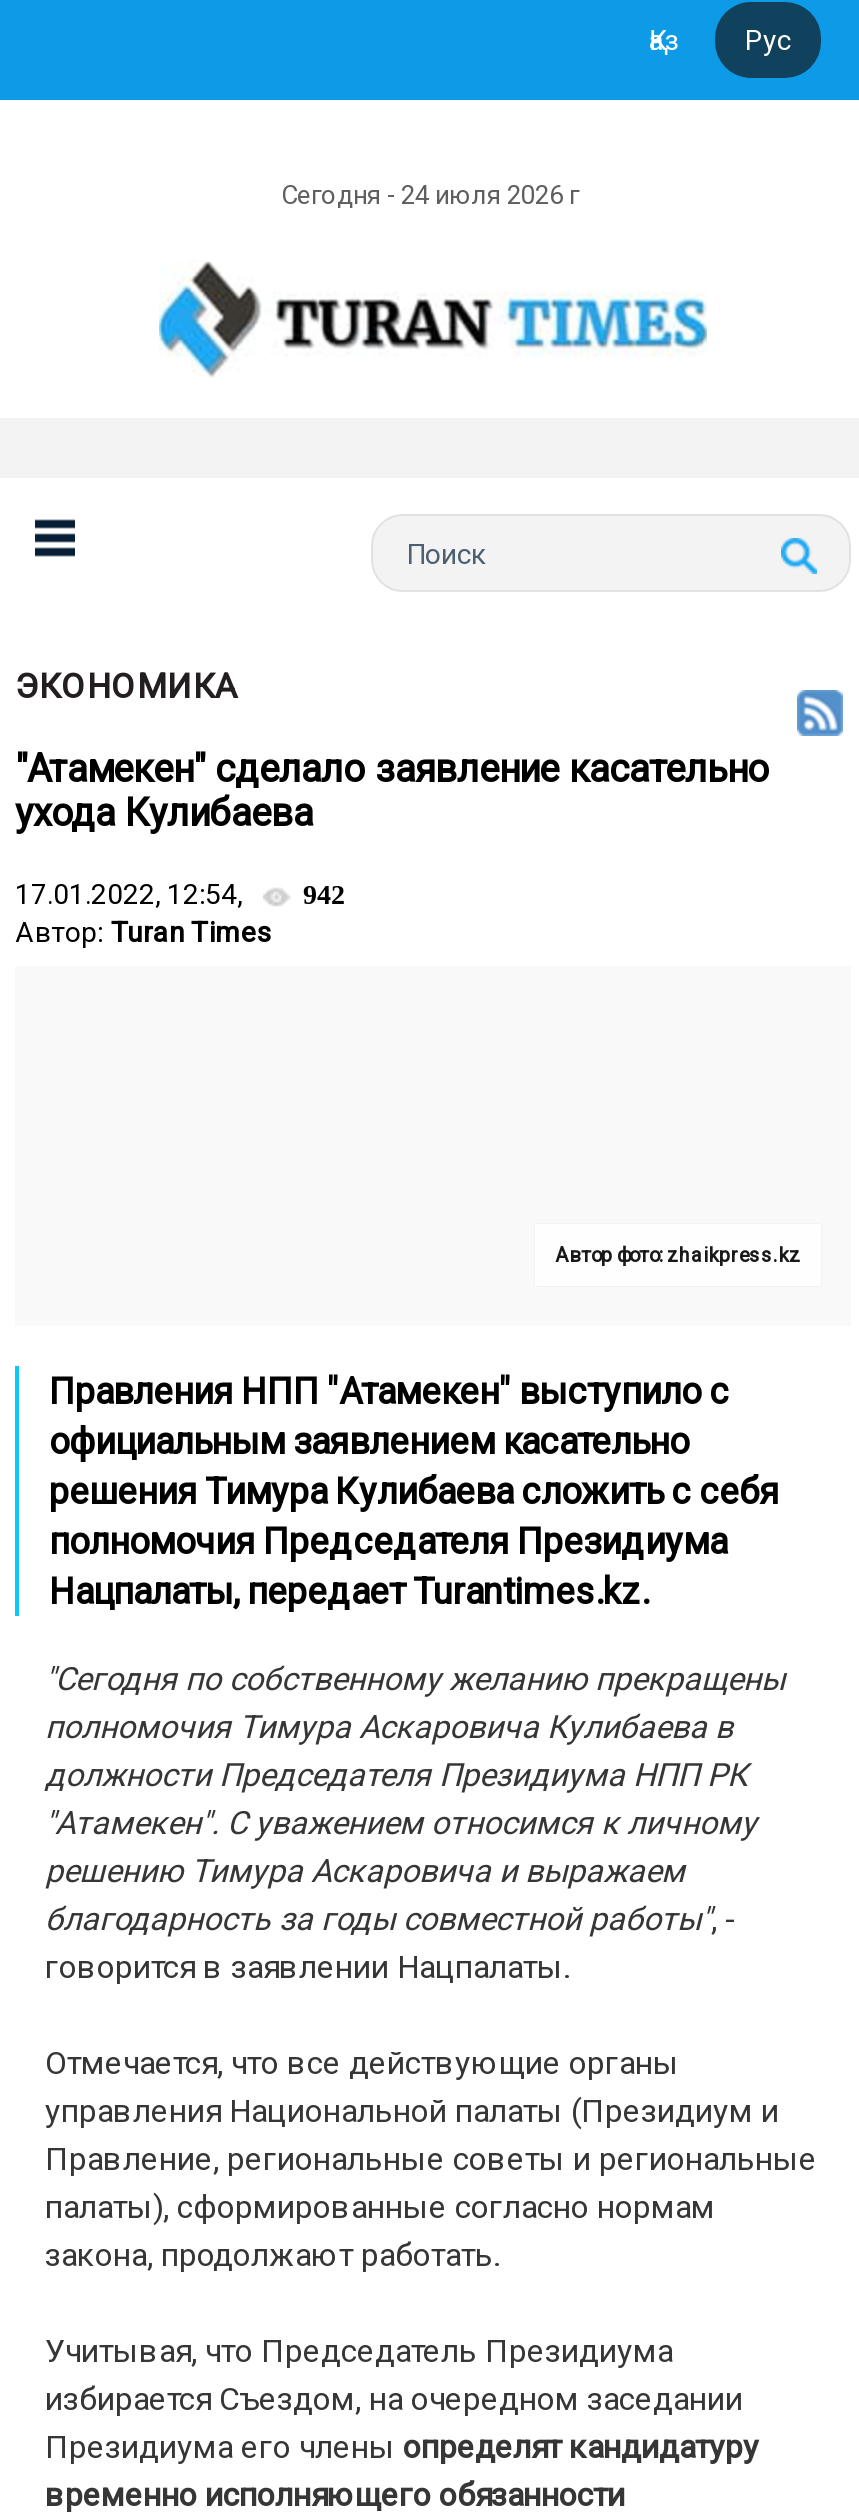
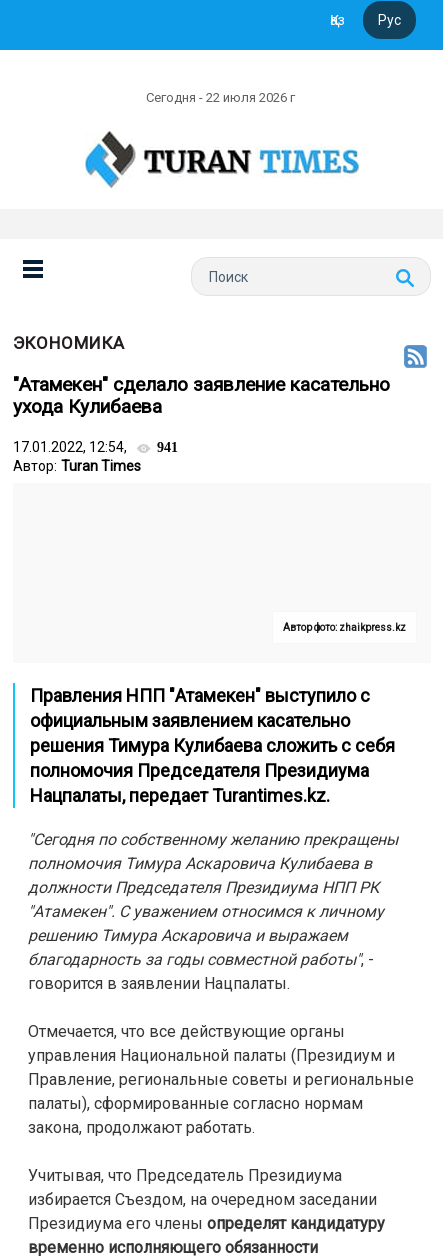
- Сегодня - 24 июля 2026 г
+ Сегодня - 22 июля 2026 г

- 17.01.2022, 12:54, 942
+ 17.01.2022, 12:54, 941
